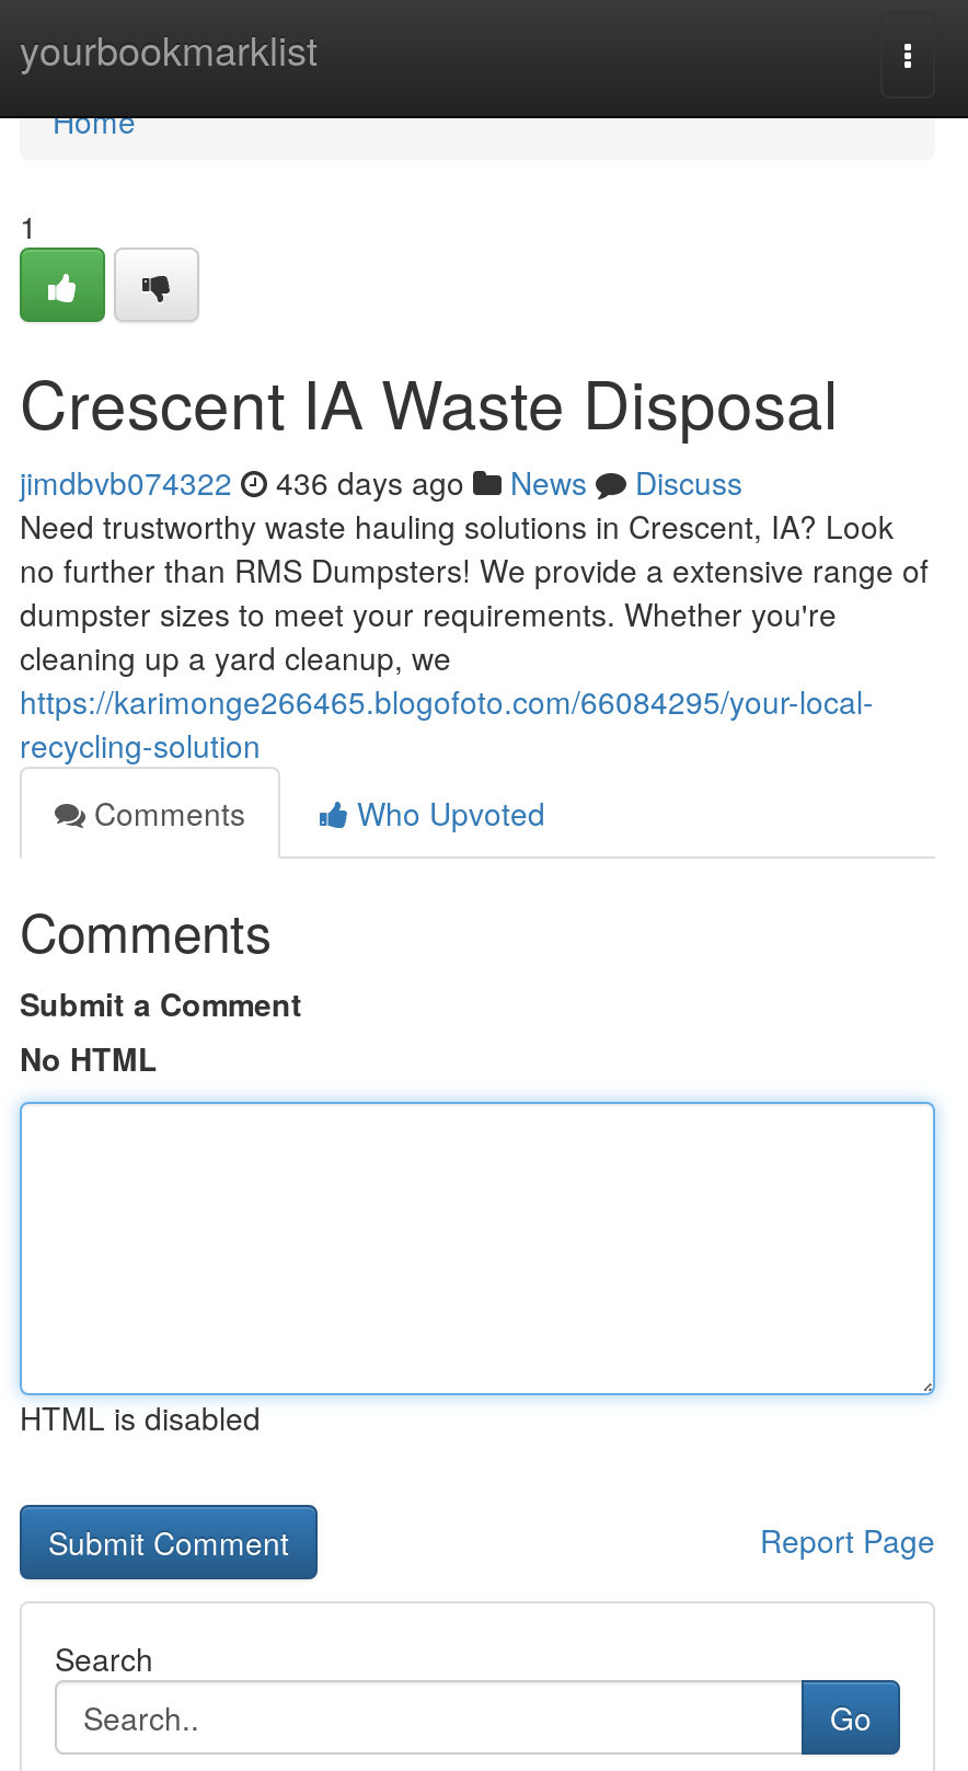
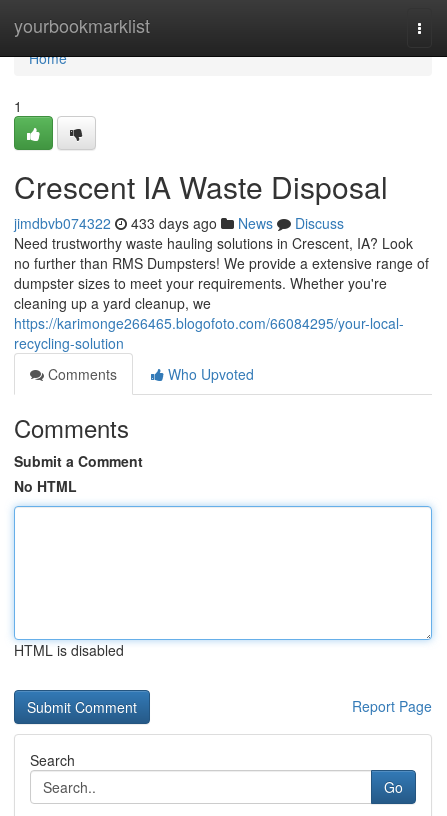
- jimdbvb074322 436 days ago News Discuss
+ jimdbvb074322 433 days ago News Discuss
